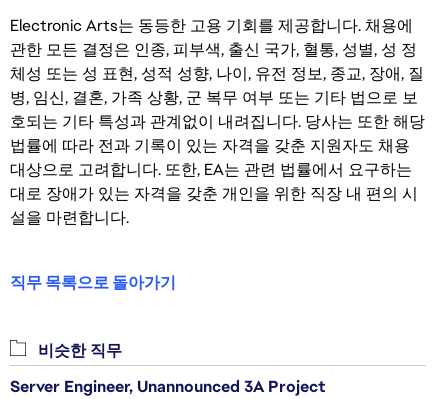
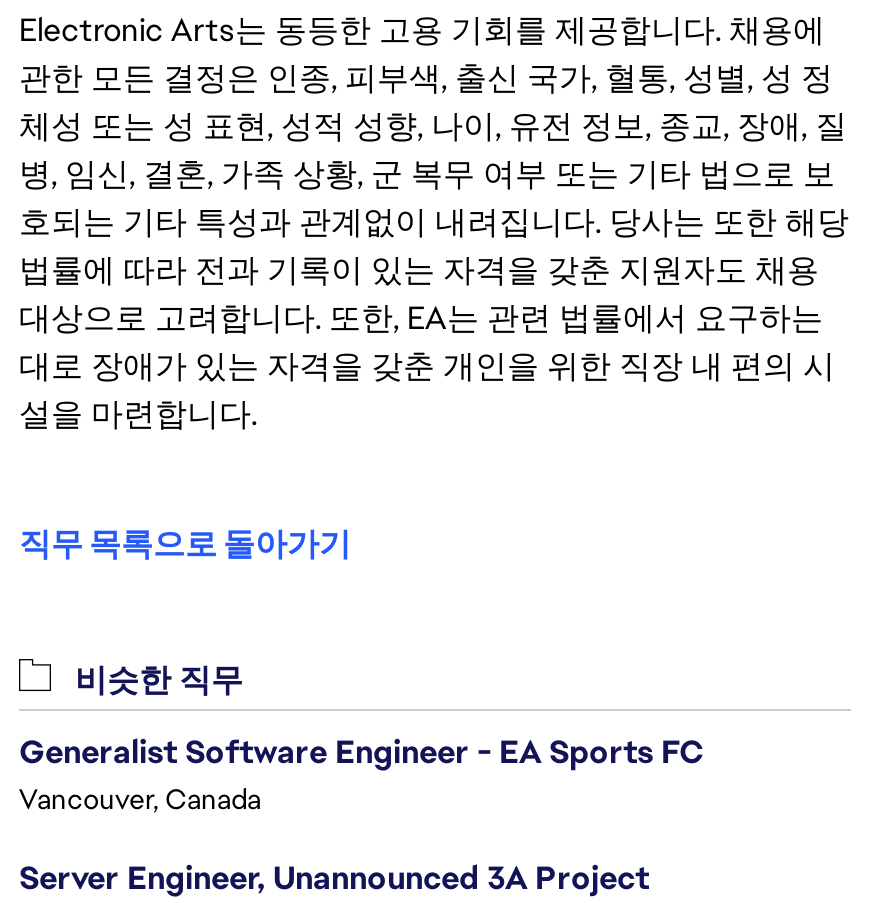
+ Generalist Software Engineer - EA Sports FC
+ Vancouver, Canada
